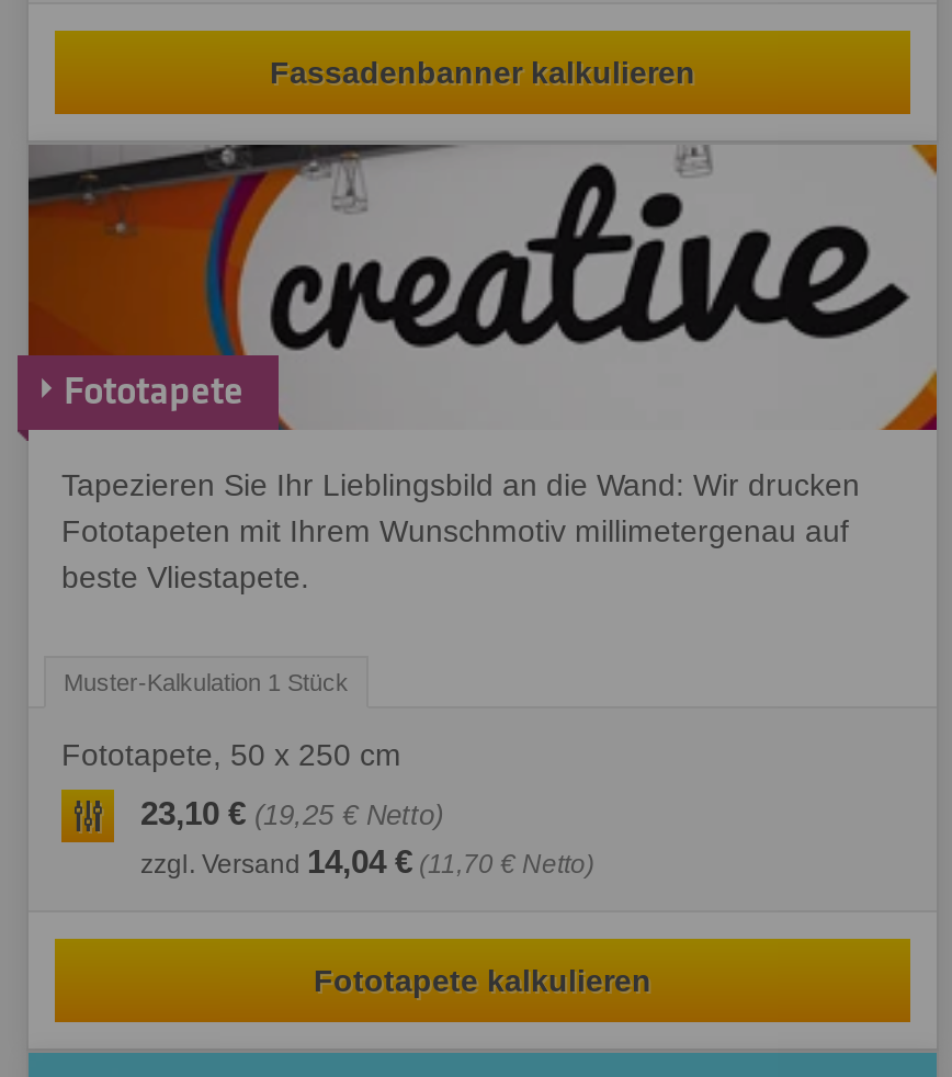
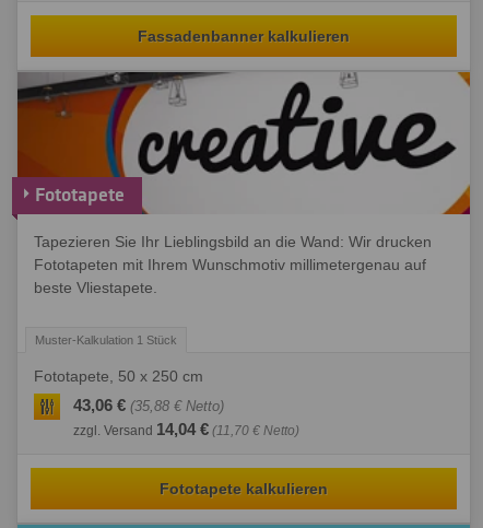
- 23,10 € (19,25 € Netto)
+ 43,06 € (35,88 € Netto)
